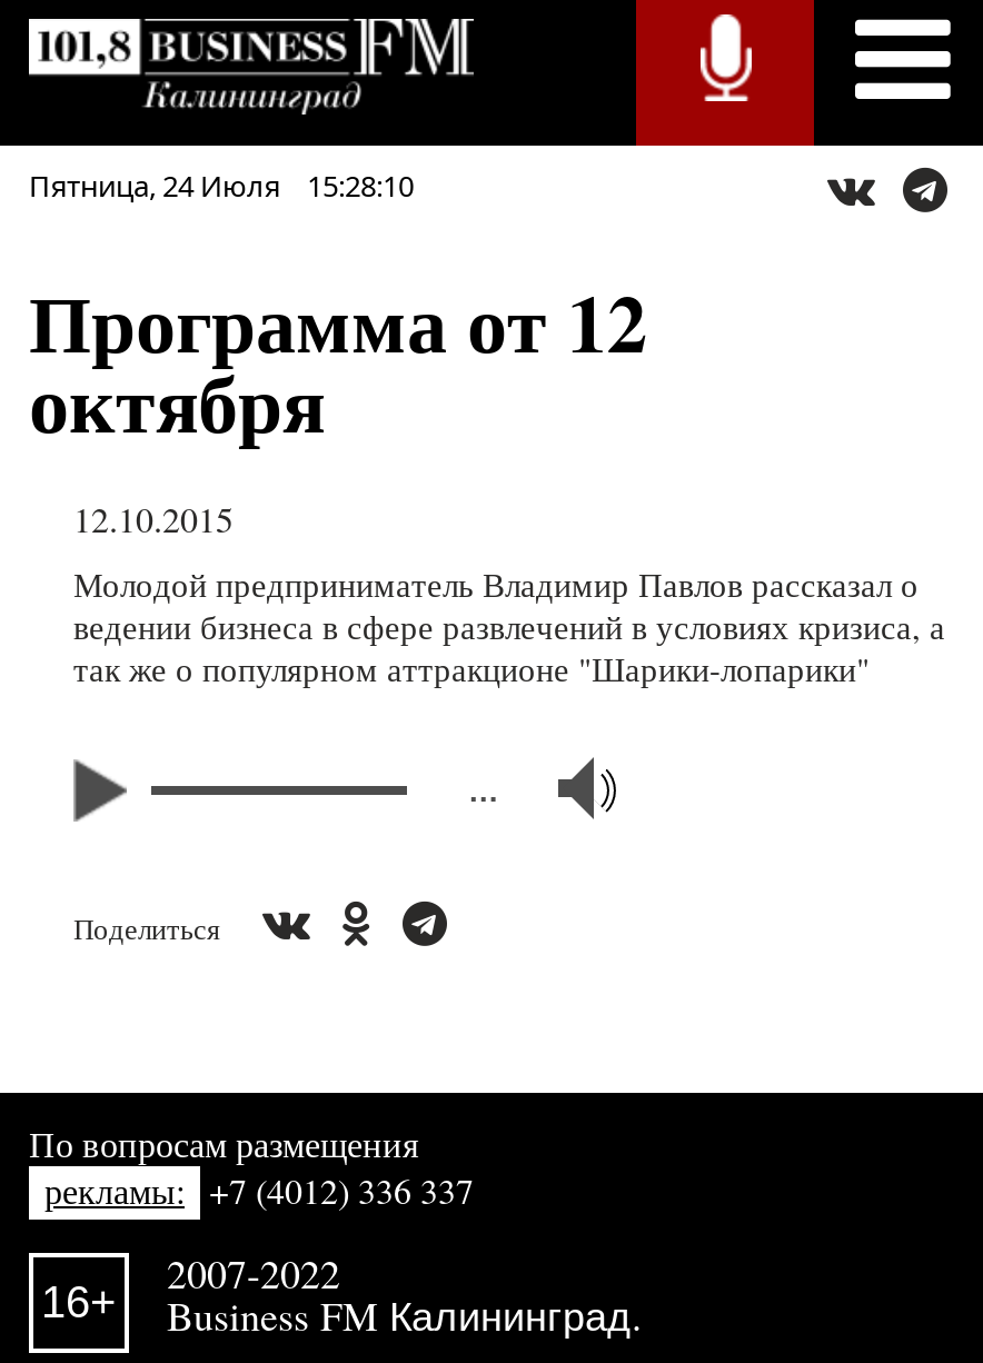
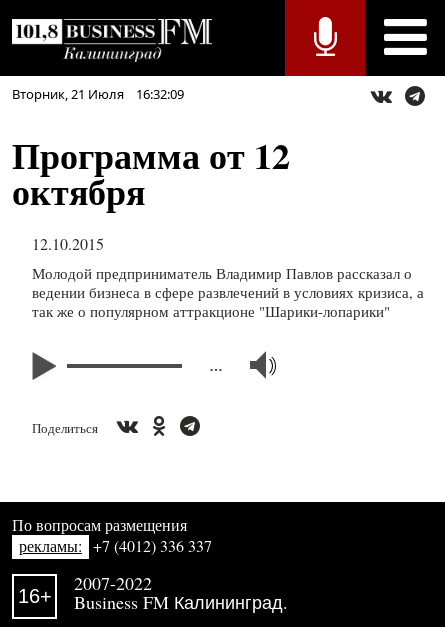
- Пятница, 24 Июля 15:28:10
+ Вторник, 21 Июля 16:32:09
